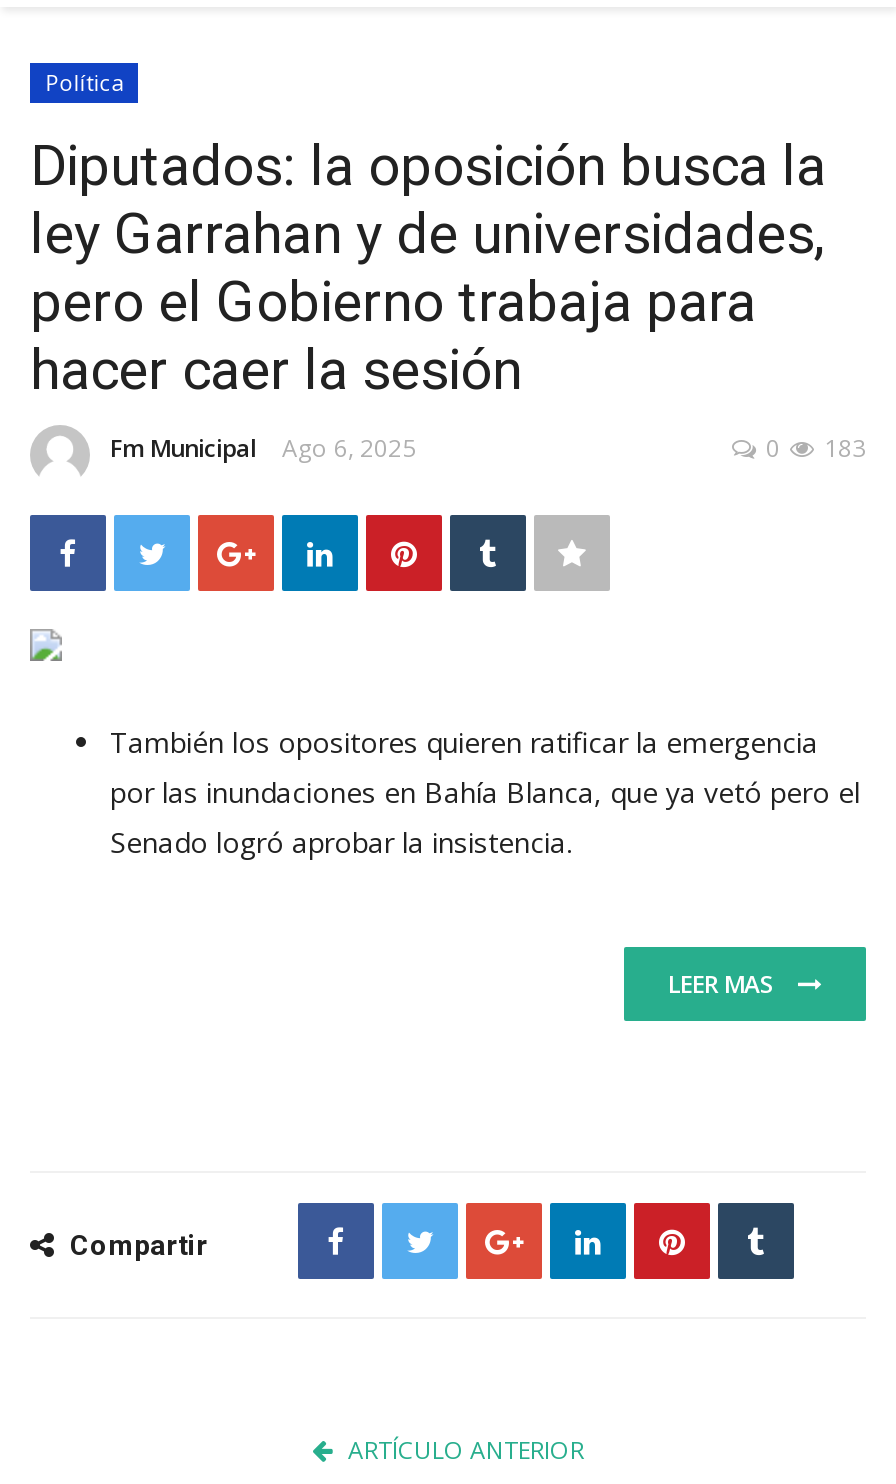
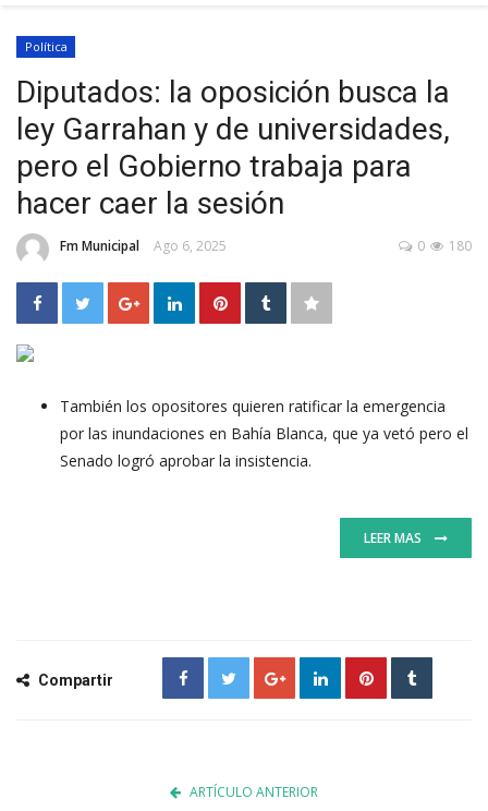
- 0 183
+ 0 180
